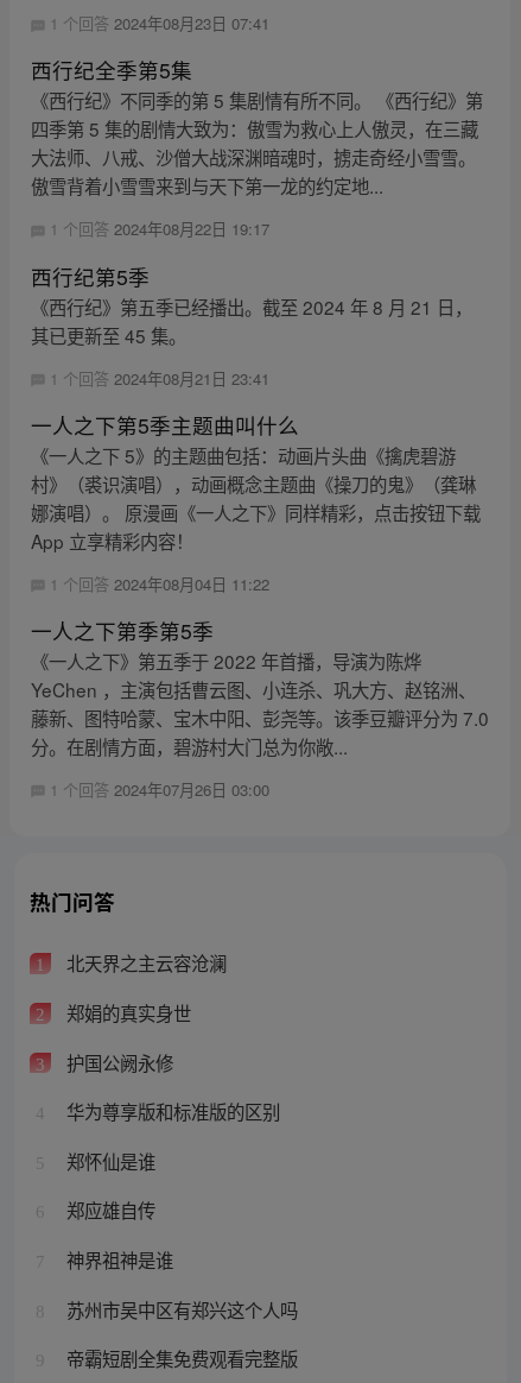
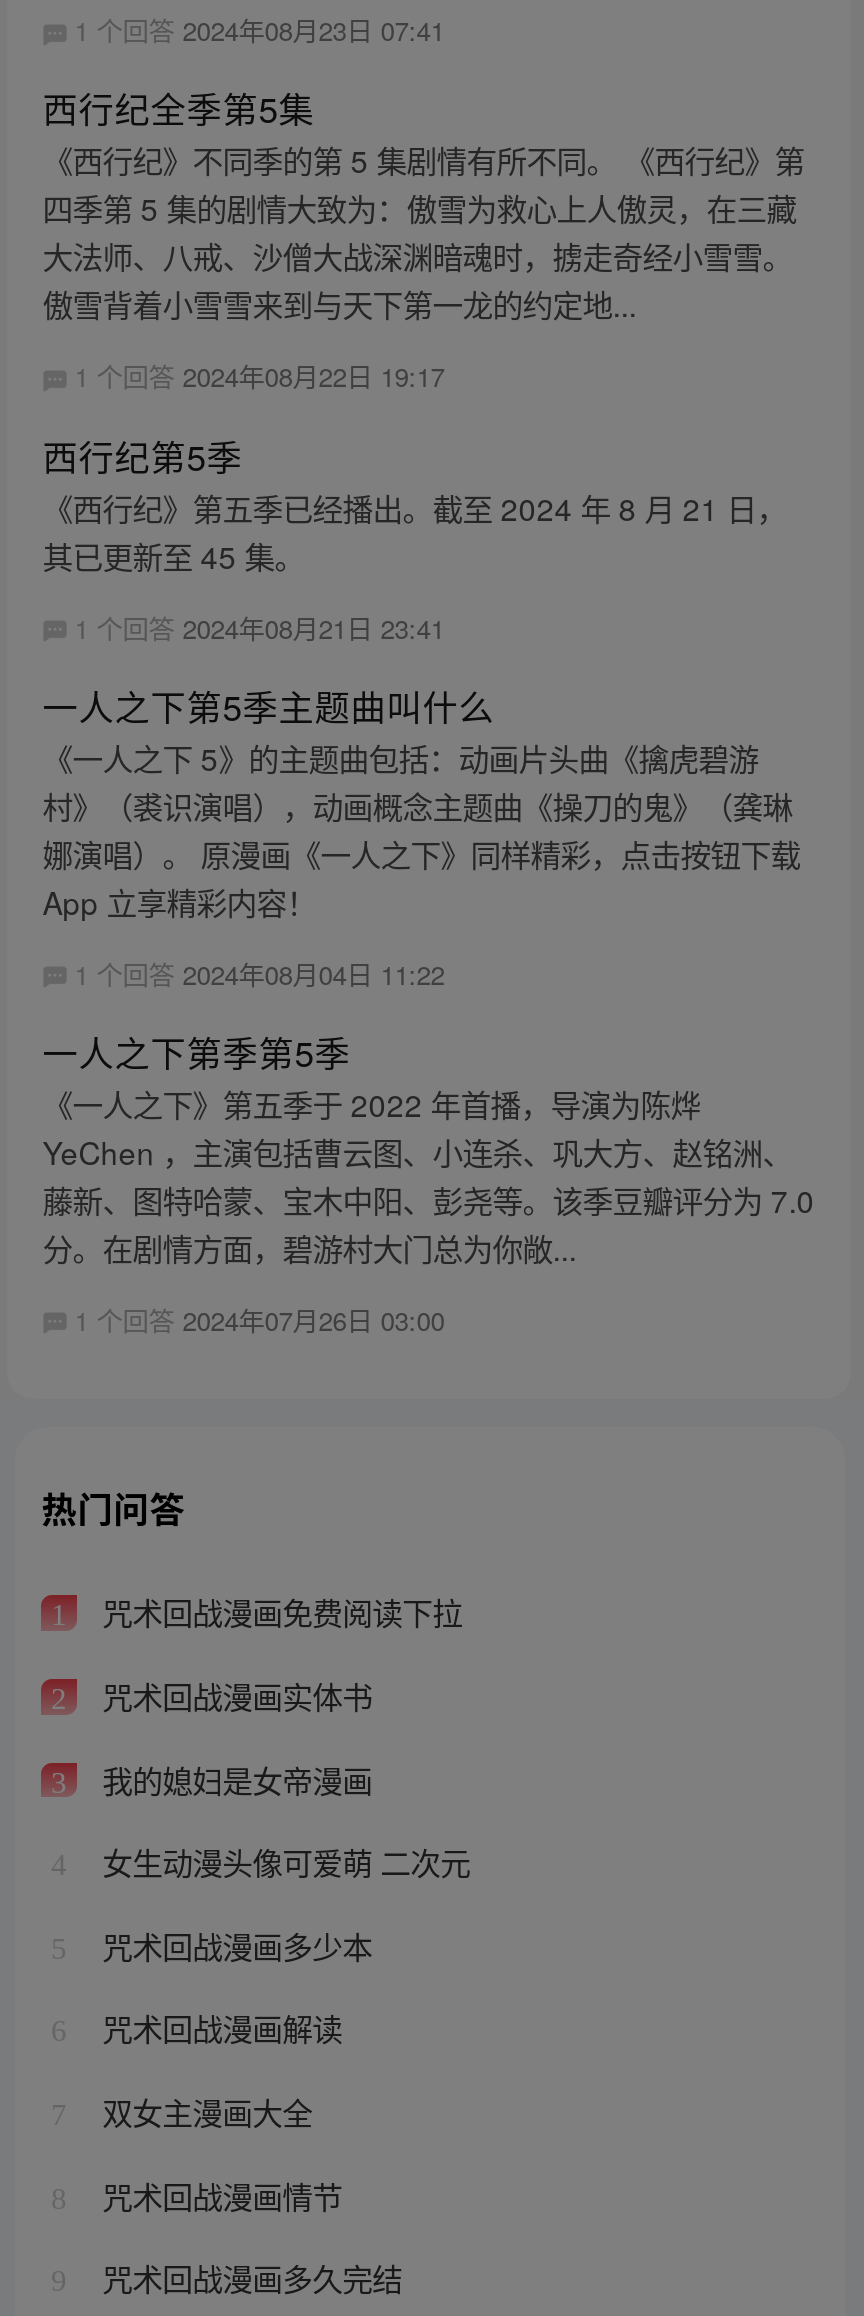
- 北天界之主云容沧澜
+ 咒术回战漫画免费阅读下拉

- 郑娟的真实身世
+ 咒术回战漫画实体书

- 护国公阙永修
+ 我的媳妇是女帝漫画

- 华为尊享版和标准版的区别
+ 女生动漫头像可爱萌 二次元

- 郑怀仙是谁
+ 咒术回战漫画多少本

- 郑应雄自传
+ 咒术回战漫画解读

- 神界祖神是谁
+ 双女主漫画大全

- 苏州市吴中区有郑兴这个人吗
+ 咒术回战漫画情节

- 帝霸短剧全集免费观看完整版
+ 咒术回战漫画多久完结
